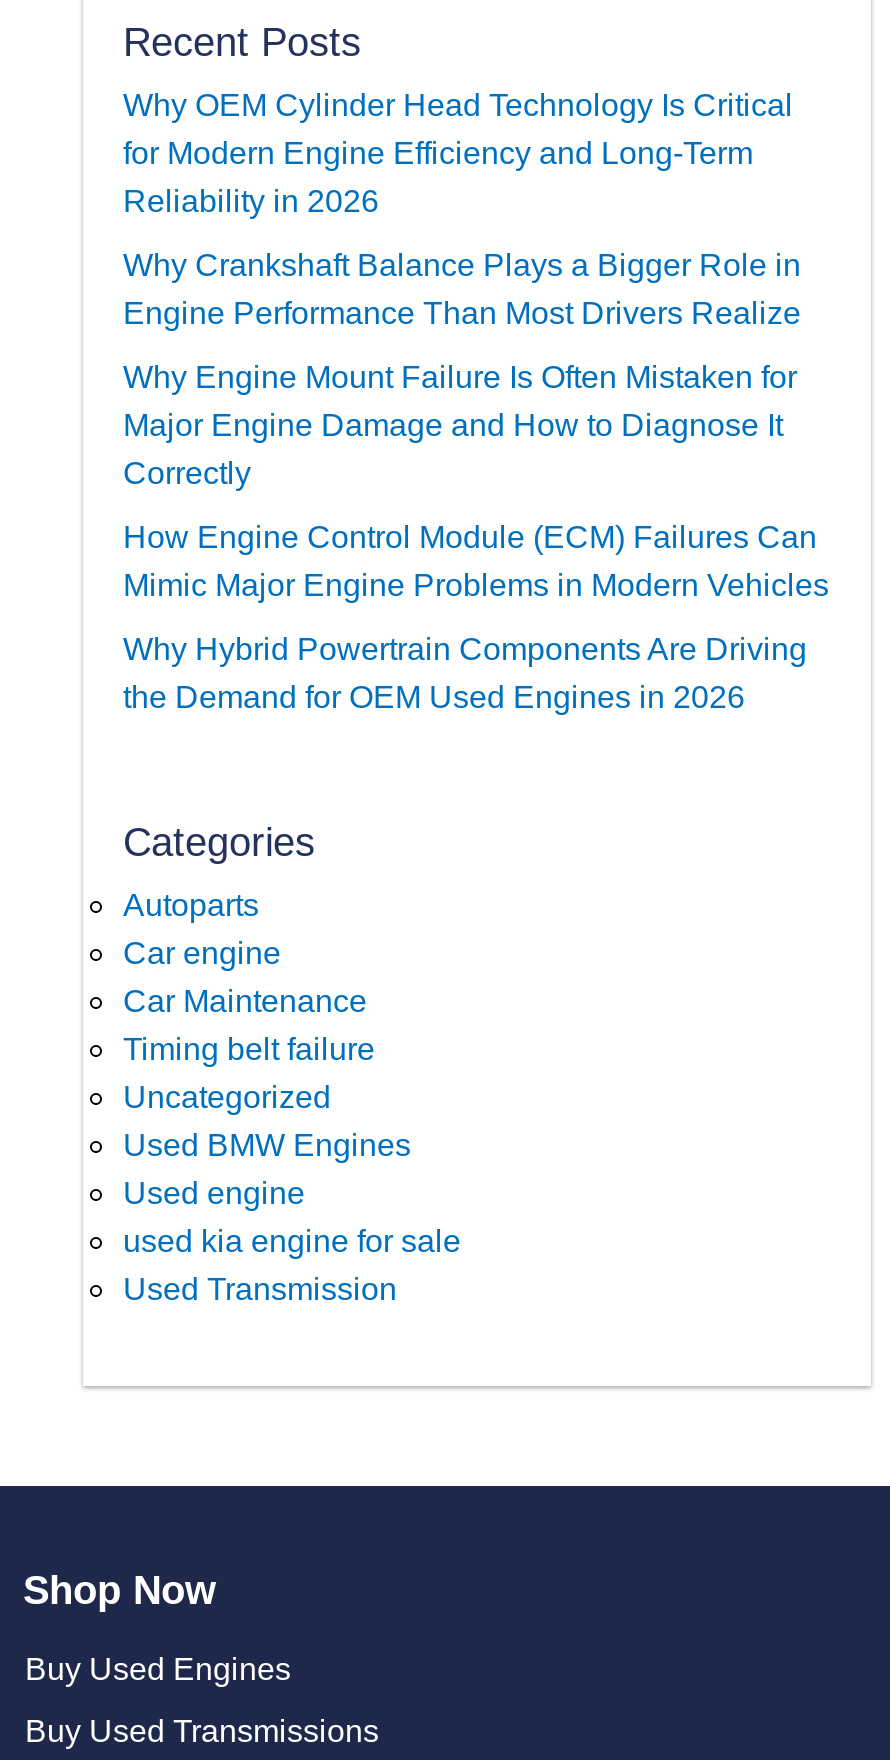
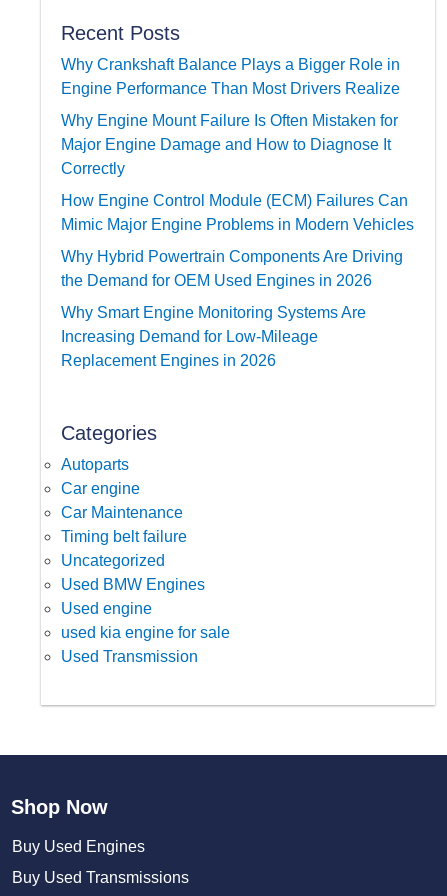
- Why OEM Cylinder Head Technology Is Critical
- for Modern Engine Efficiency and Long-Term
- Reliability in 2026

moved up: Why Crankshaft Balance Plays a Bigger Role in | Engine Performance Than Most Drivers Realize | Why Engine Mount Failure Is Often Mistaken for | ... | Why Hybrid Powertrain Components Are Driving | the Demand for OEM Used Engines in 2026

+ Why Smart Engine Monitoring Systems Are
+ Increasing Demand for Low-Mileage
+ Replacement Engines in 2026
